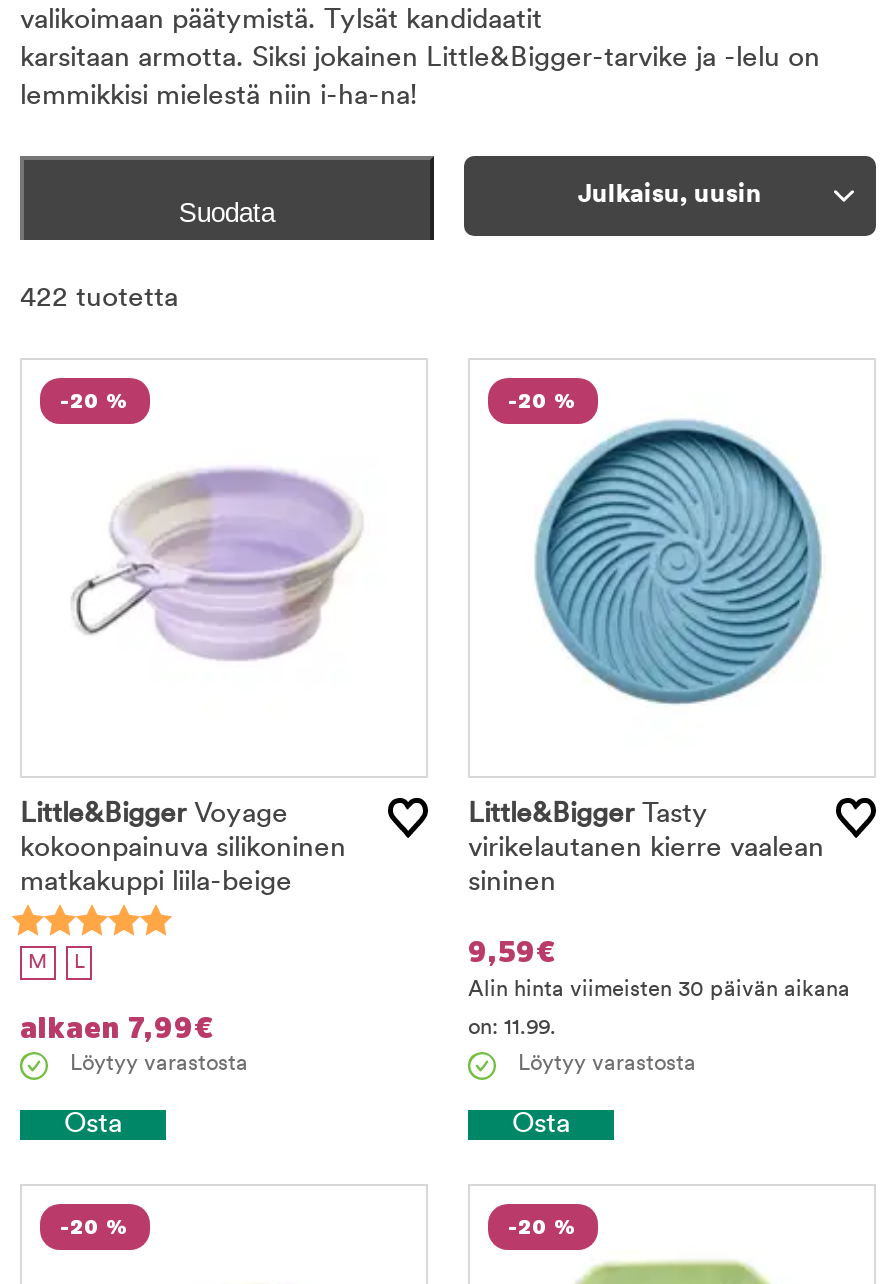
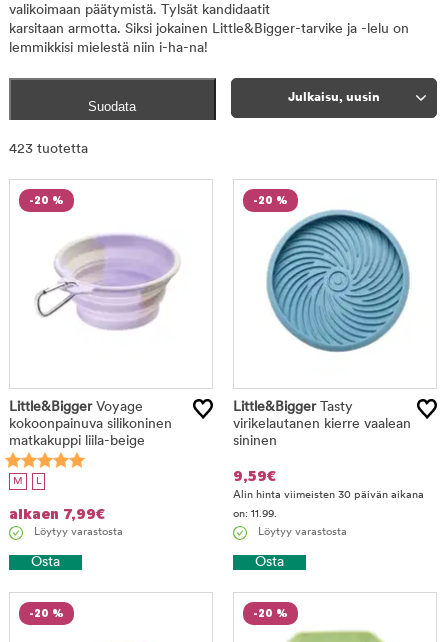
- 422 tuotetta
+ 423 tuotetta
